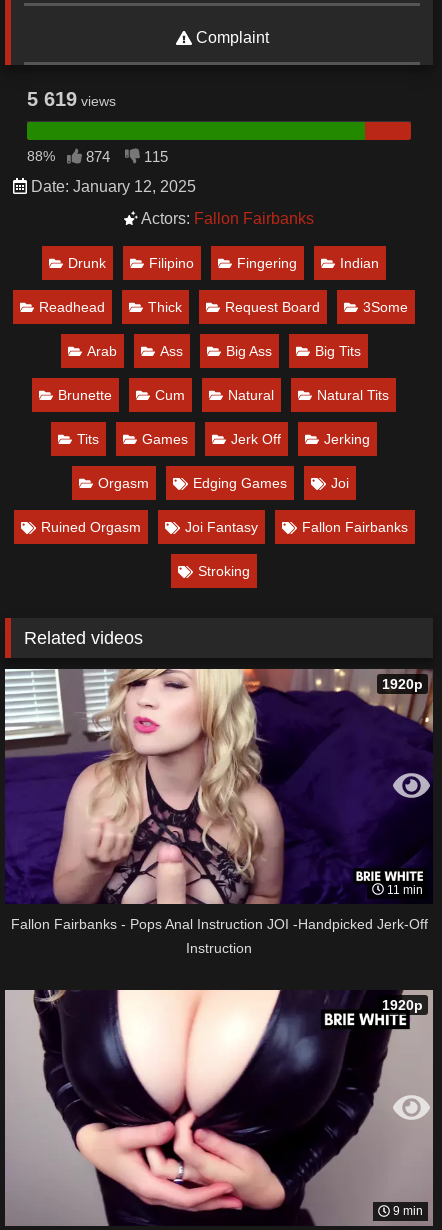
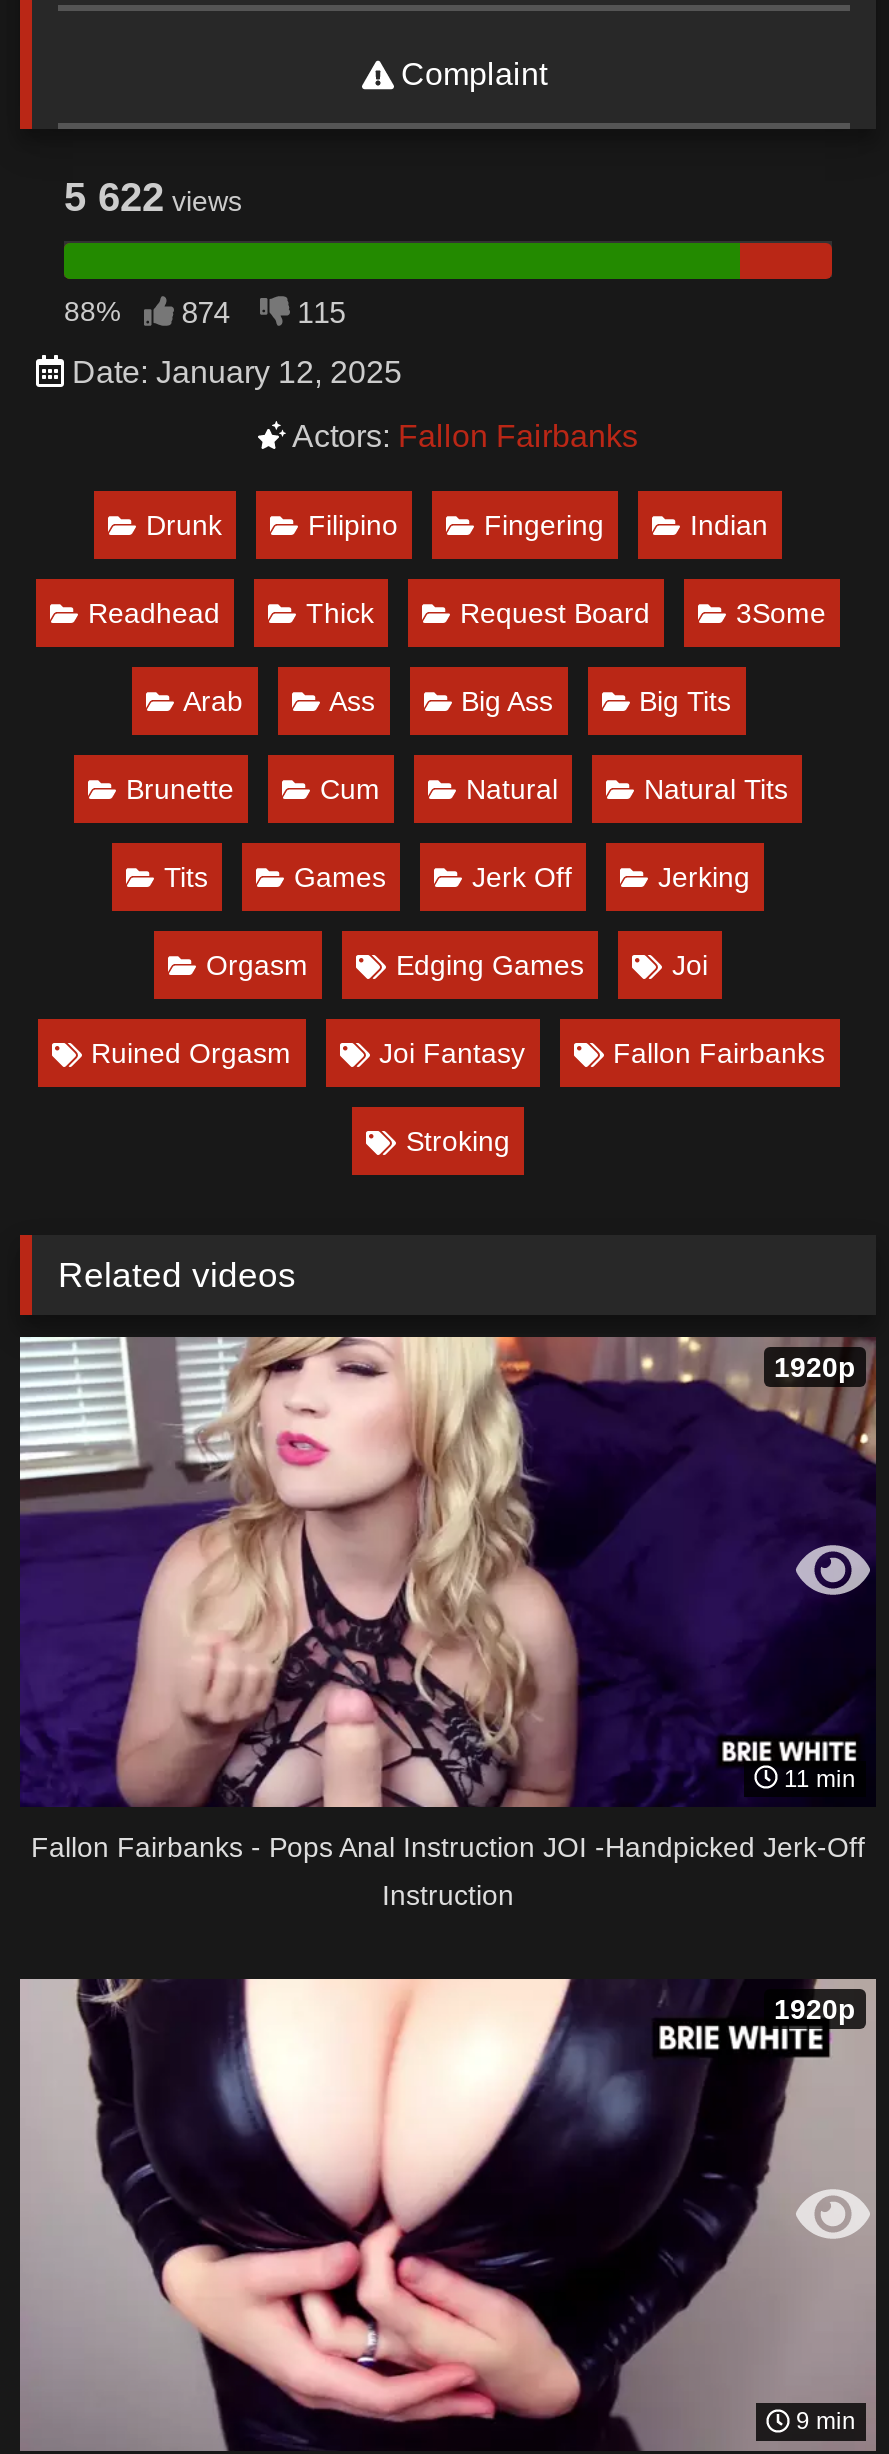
- 5 619 views
+ 5 622 views
